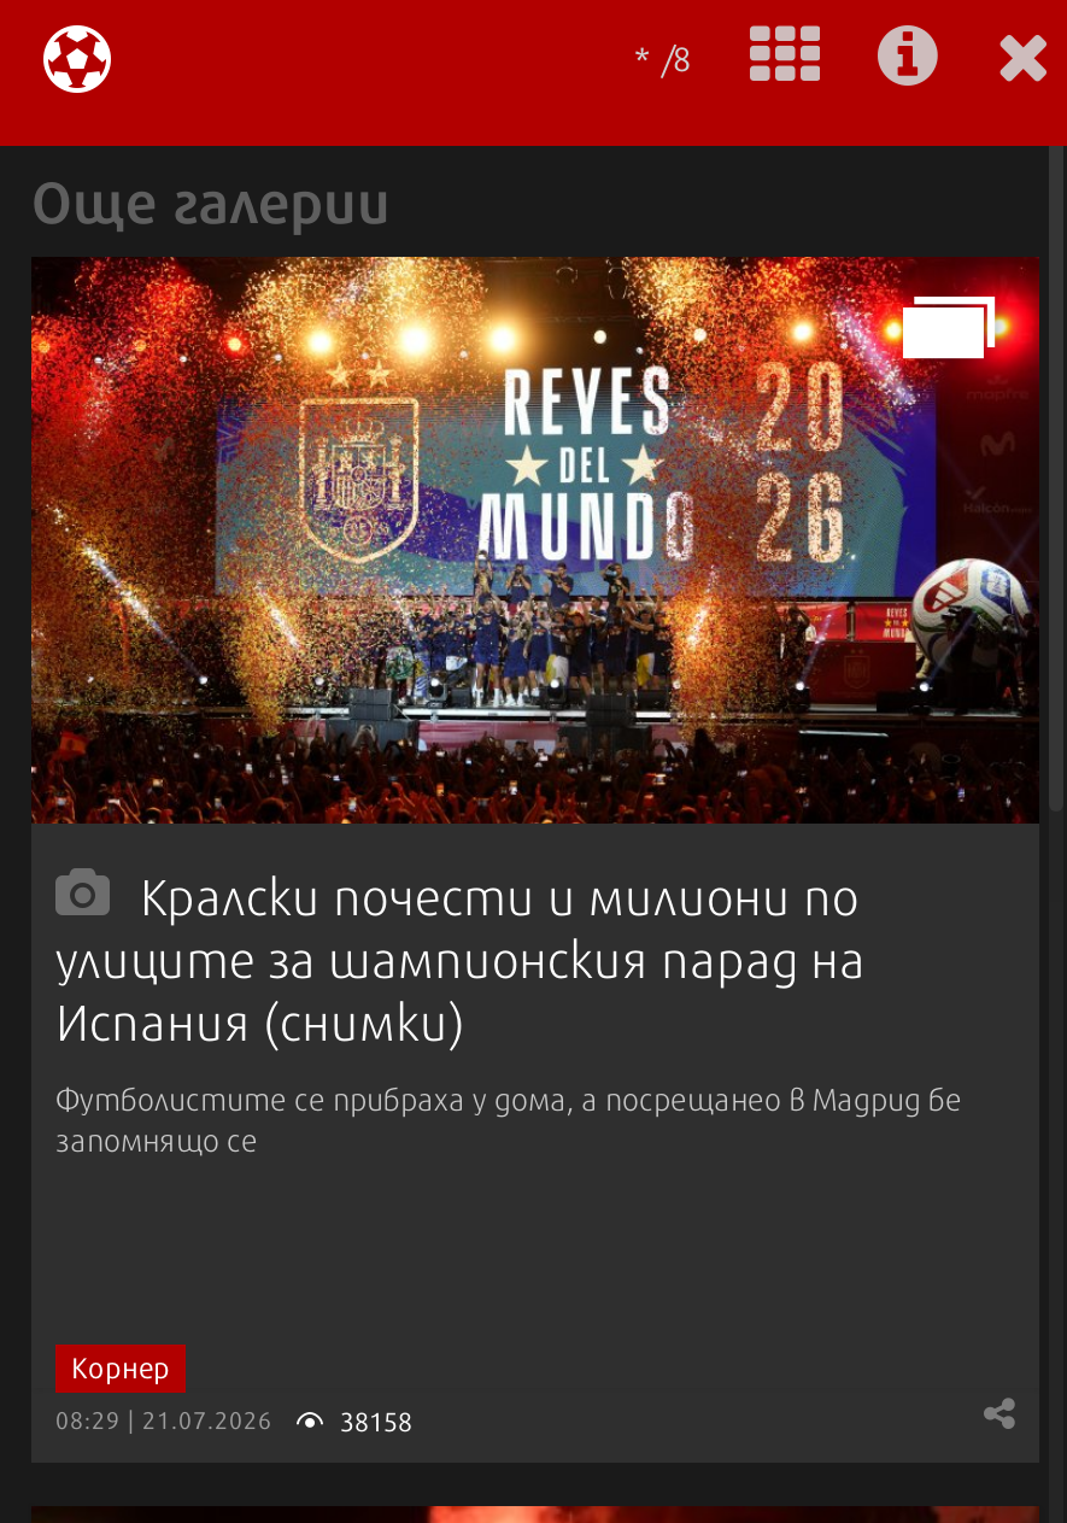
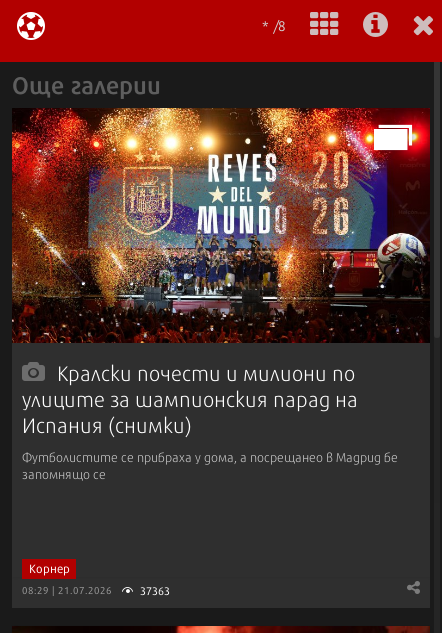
- 38158
+ 37363
